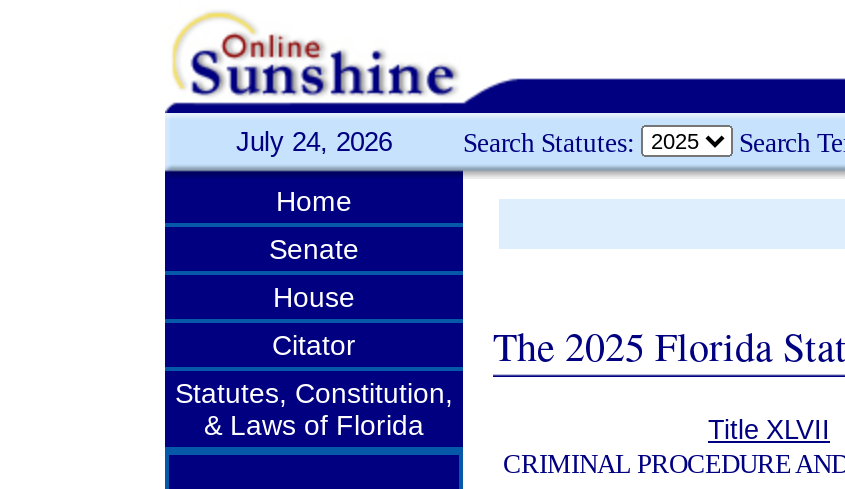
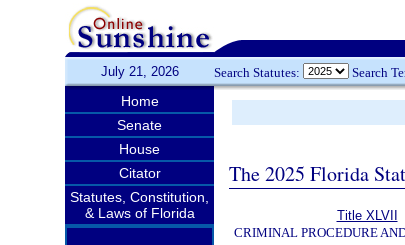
- July 24, 2026
+ July 21, 2026
